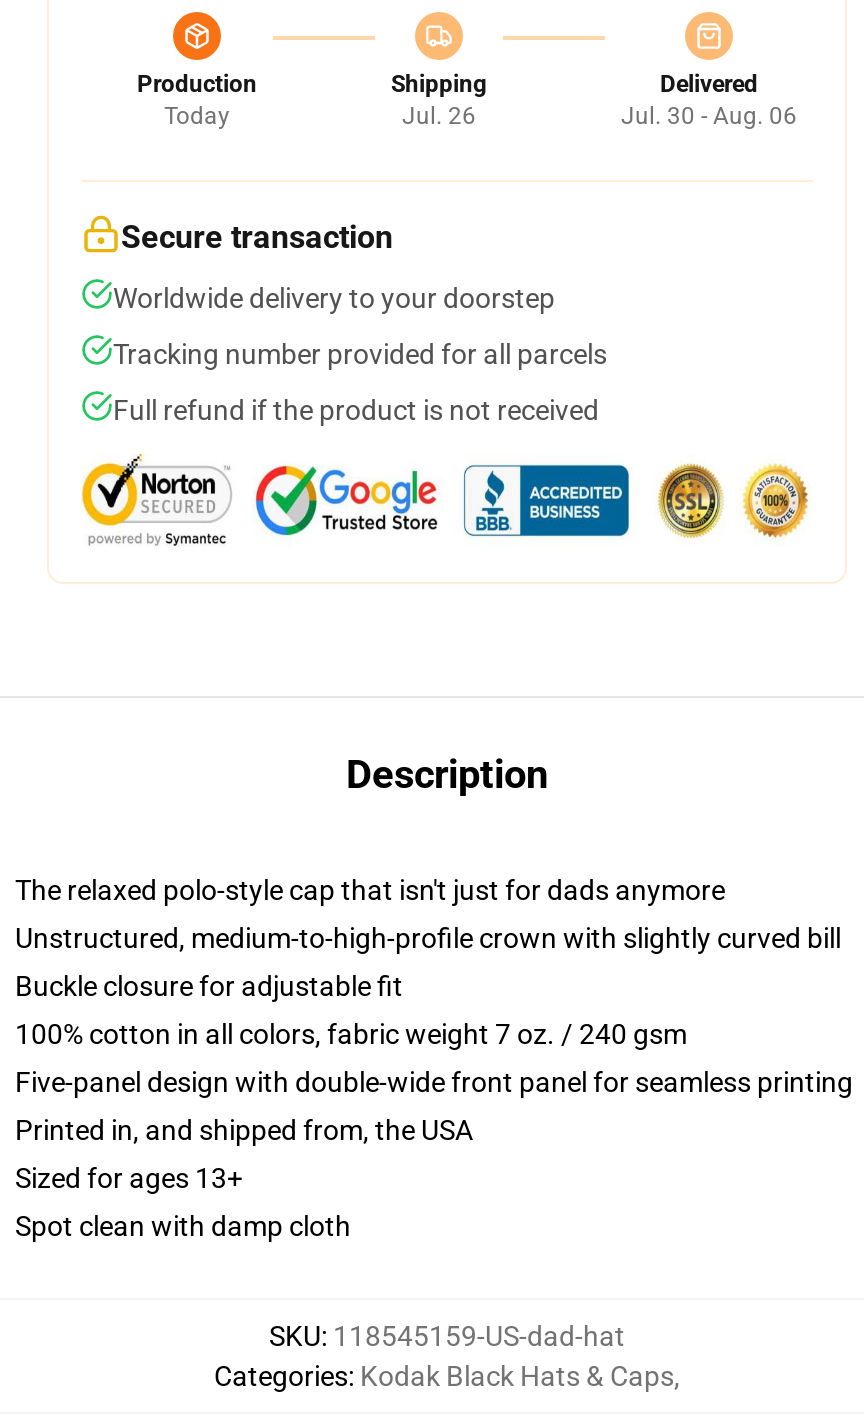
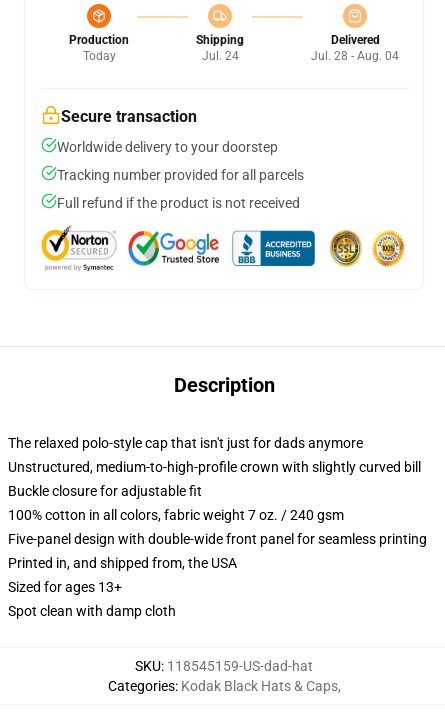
- Jul. 26
+ Jul. 24

- Jul. 30 - Aug. 06
+ Jul. 28 - Aug. 04
